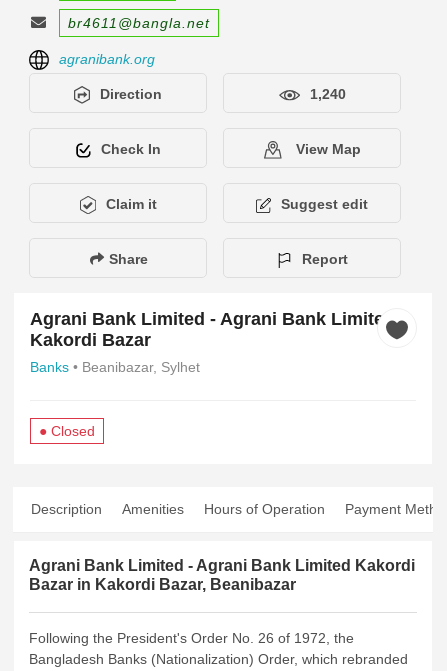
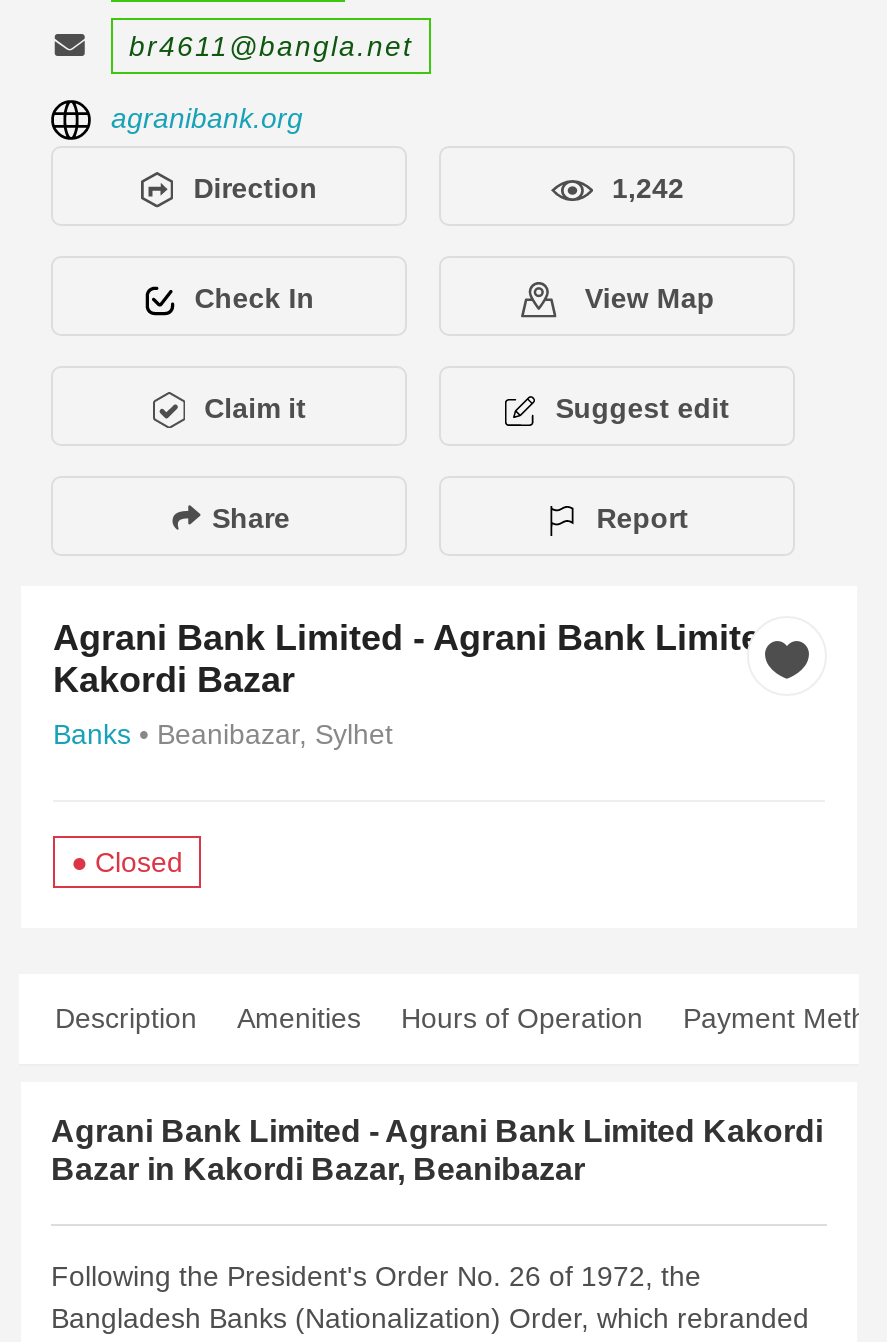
- 1,240
+ 1,242
